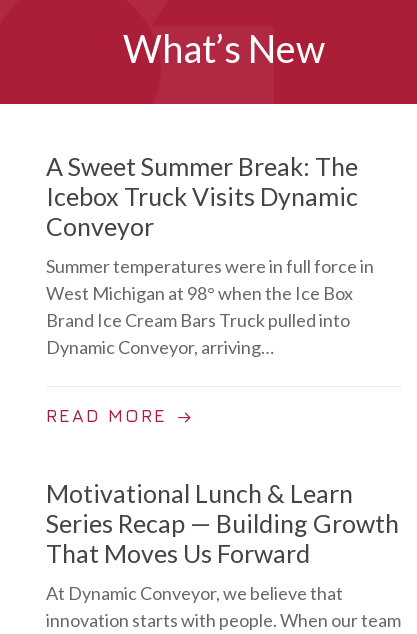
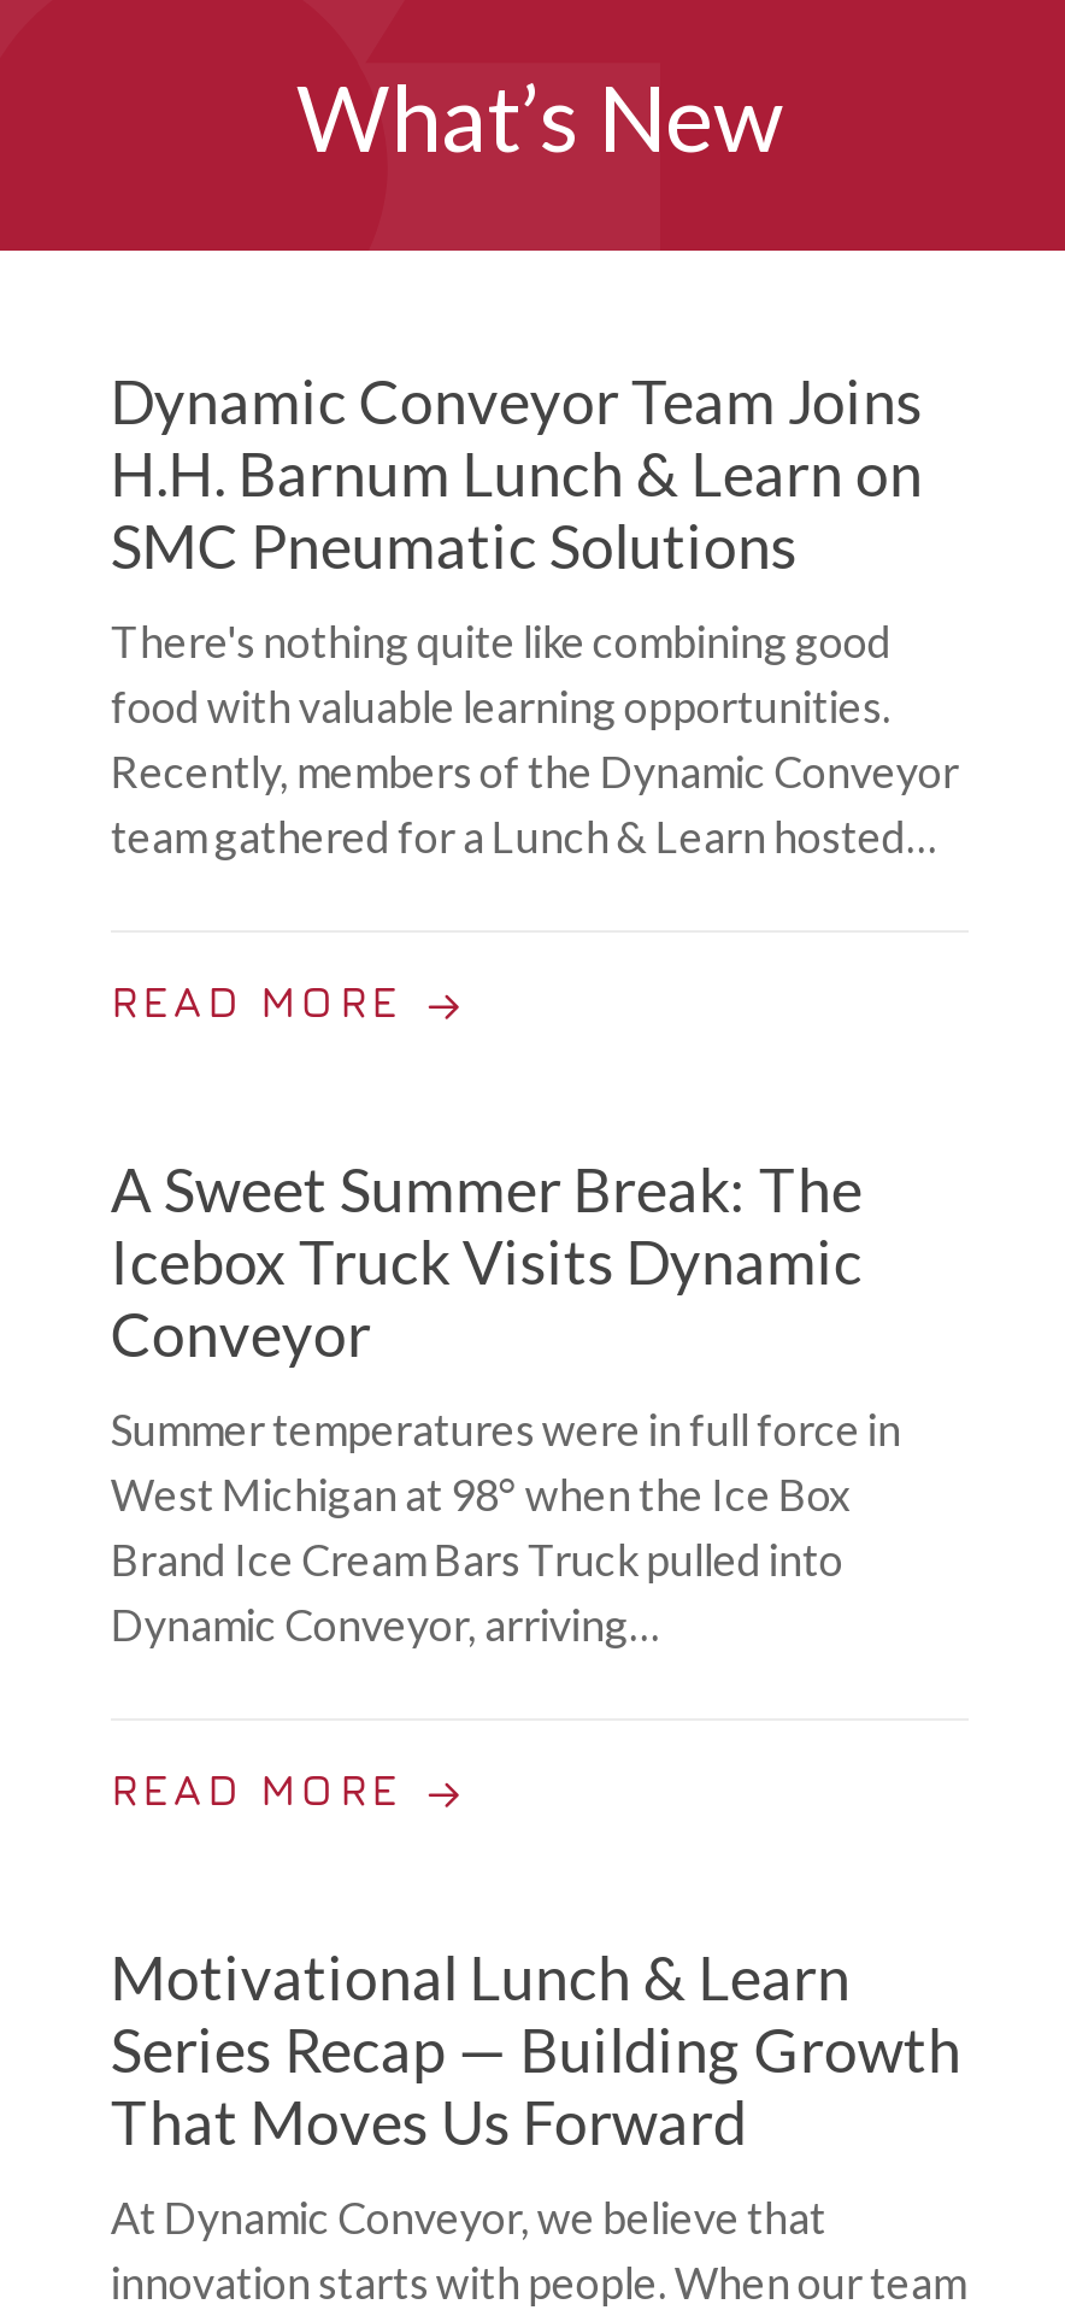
+ Dynamic Conveyor Team Joins
+ H.H. Barnum Lunch & Learn on
+ SMC Pneumatic Solutions
+ There's nothing quite like combining good
+ food with valuable learning opportunities.
+ Recently, members of the Dynamic Conveyor
+ team gathered for a Lunch & Learn hosted…
+ READ MORE
